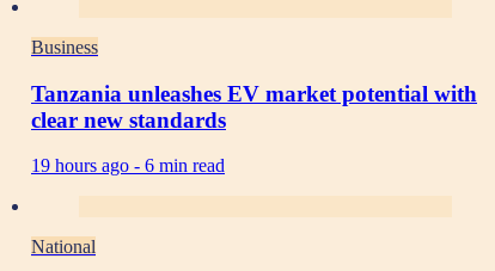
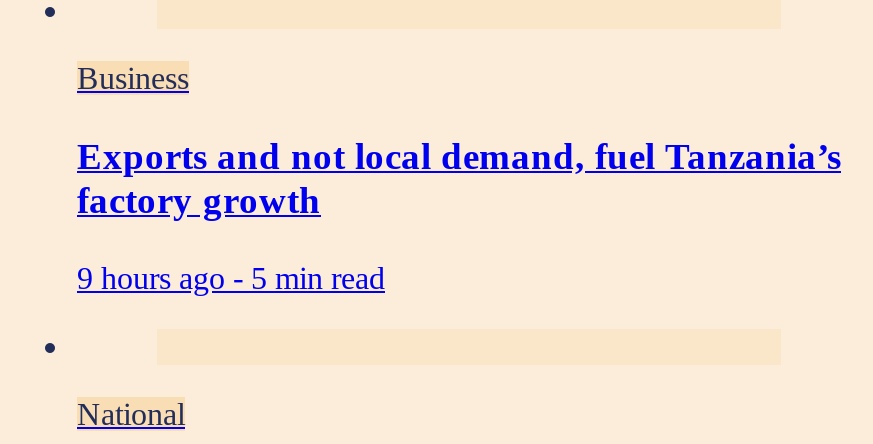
- Tanzania unleashes EV market potential with
- clear new standards
+ Exports and not local demand, fuel Tanzania’s
+ factory growth

- 19 hours ago - 6 min read
+ 9 hours ago - 5 min read
